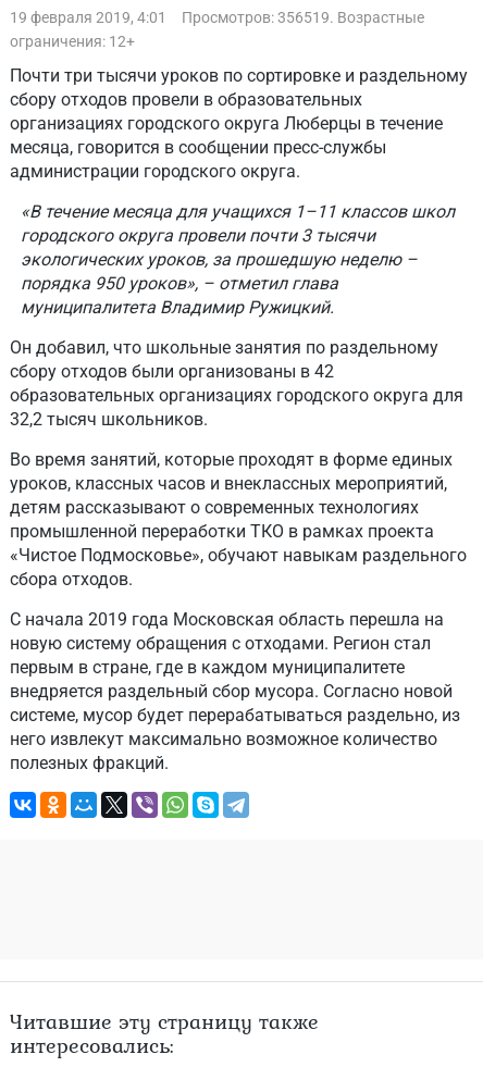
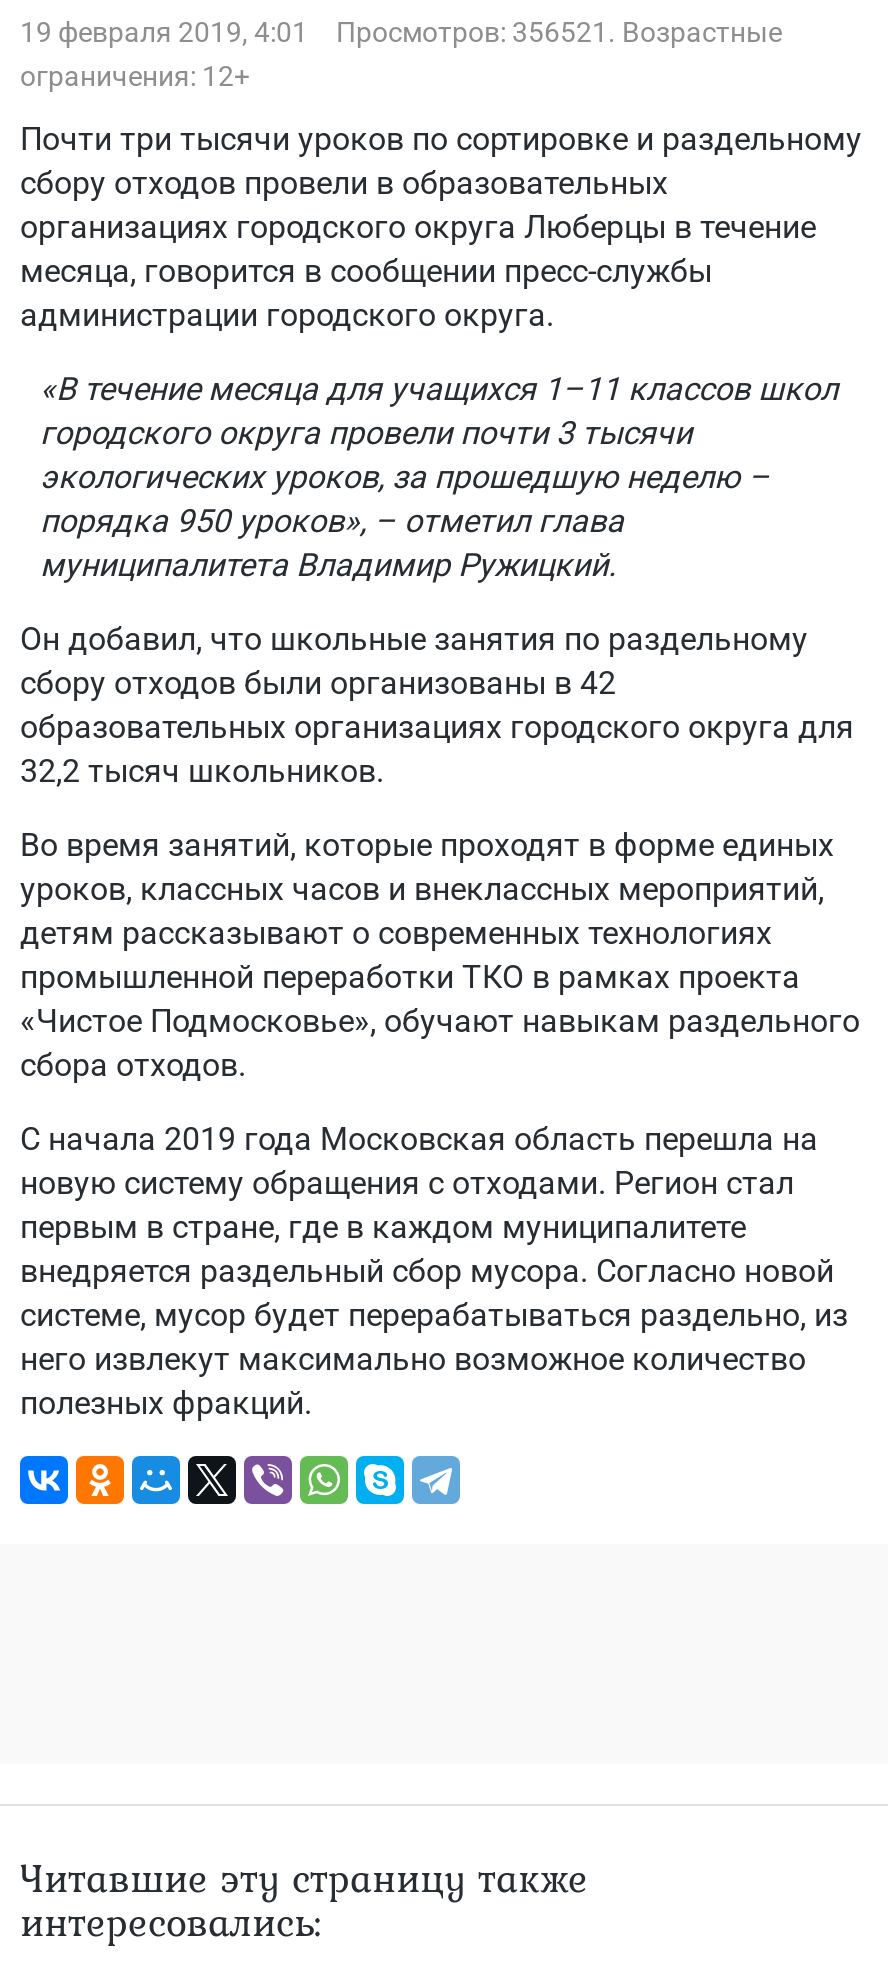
- Просмотров: 356519. Возрастные
+ Просмотров: 356521. Возрастные
